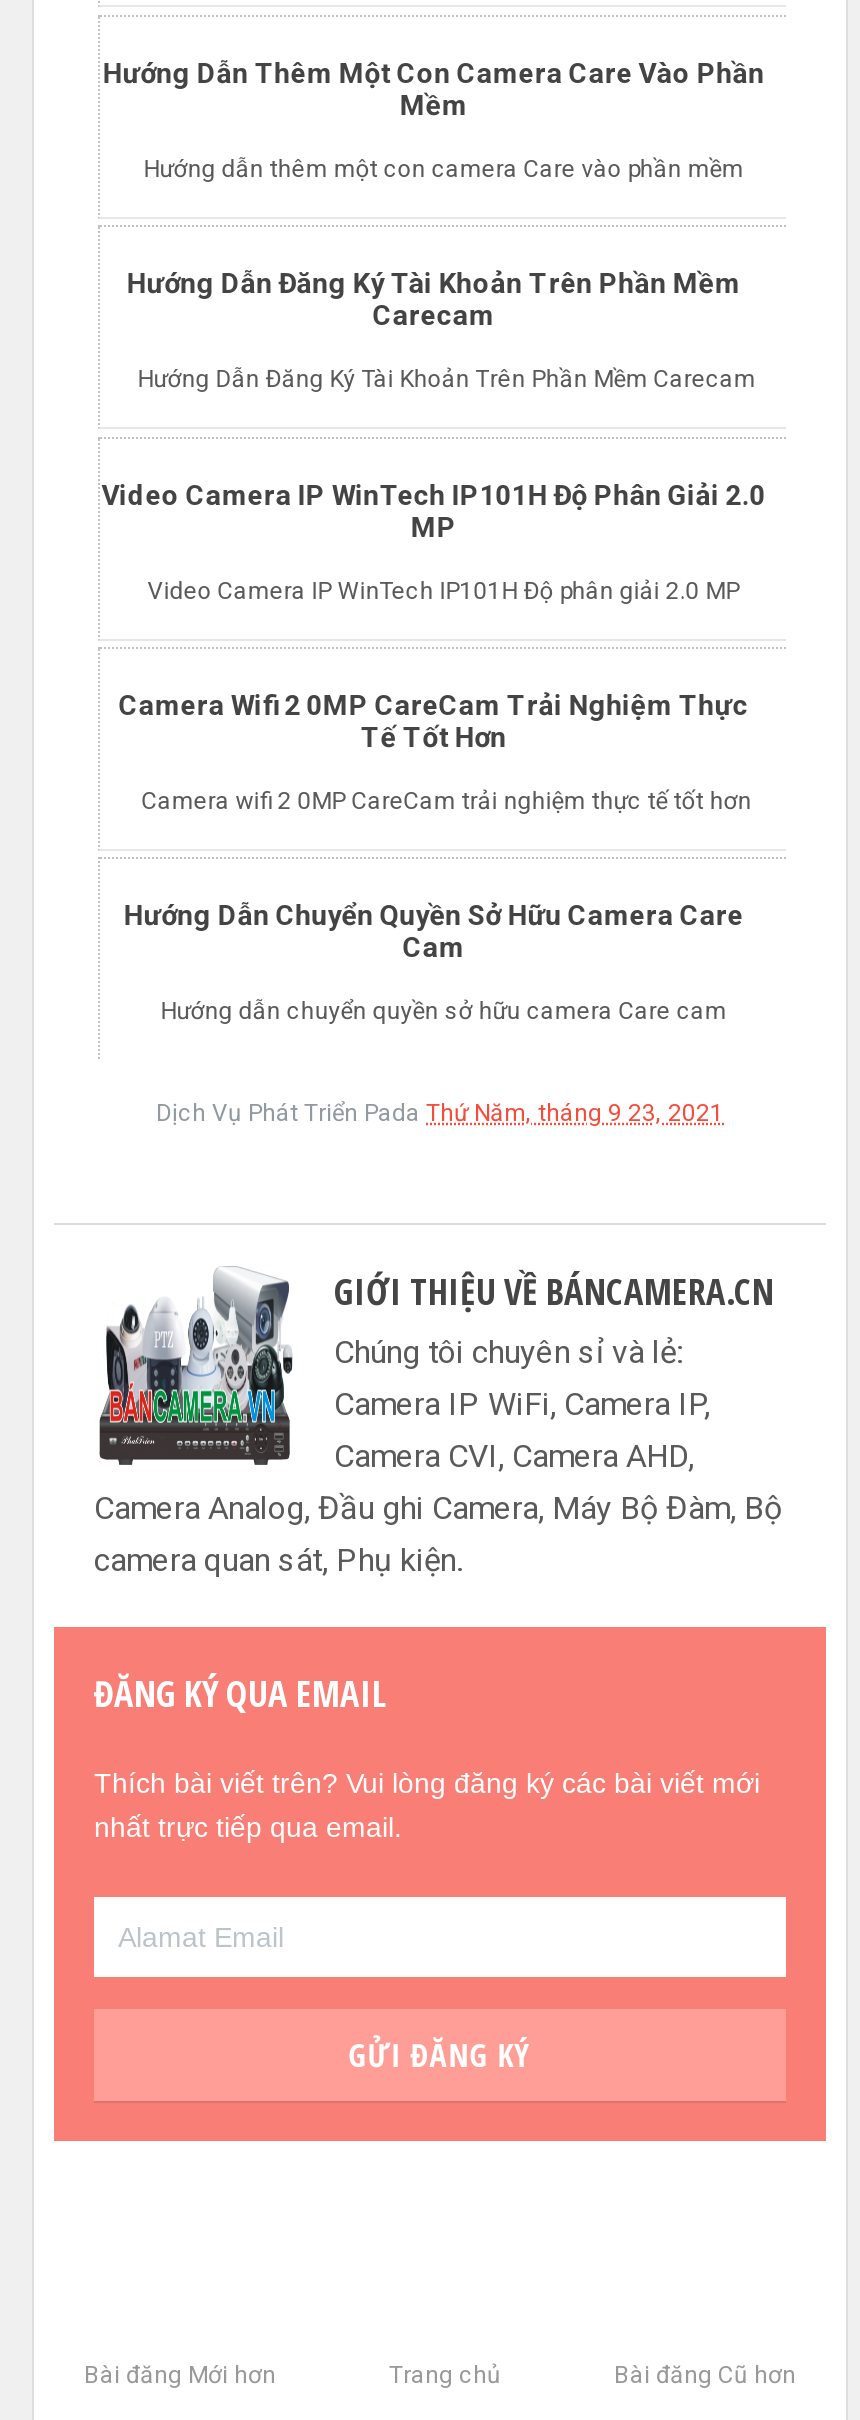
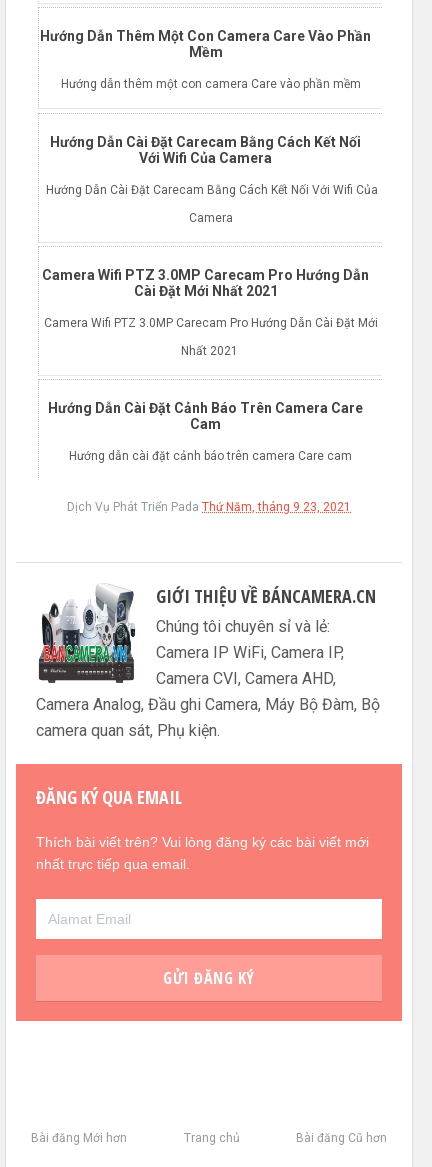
- Hướng Dẫn Đăng Ký Tài Khoản Trên Phần Mềm
- Carecam
+ Hướng Dẫn Cài Đặt Carecam Bằng Cách Kết Nối
+ Với Wifi Của Camera

- Hướng Dẫn Đăng Ký Tài Khoản Trên Phần Mềm Carecam
+ Hướng Dẫn Cài Đặt Carecam Bằng Cách Kết Nối Với Wifi Của

- Video Camera IP WinTech IP101H Độ Phân Giải 2.0
- MP
+ Camera

- Video Camera IP WinTech IP101H Độ phân giải 2.0 MP
+ Camera Wifi PTZ 3.0MP Carecam Pro Hướng Dẫn
+ Cài Đặt Mới Nhất 2021

- Camera Wifi 2 0MP CareCam Trải Nghiệm Thực
- Tế Tốt Hơn
+ Camera Wifi PTZ 3.0MP Carecam Pro Hướng Dẫn Cài Đặt Mới

- Camera wifi 2 0MP CareCam trải nghiệm thực tế tốt hơn
+ Nhất 2021

- Hướng Dẫn Chuyển Quyền Sở Hữu Camera Care
+ Hướng Dẫn Cài Đặt Cảnh Báo Trên Camera Care

- Hướng dẫn chuyển quyền sở hữu camera Care cam
+ Hướng dẫn cài đặt cảnh báo trên camera Care cam
